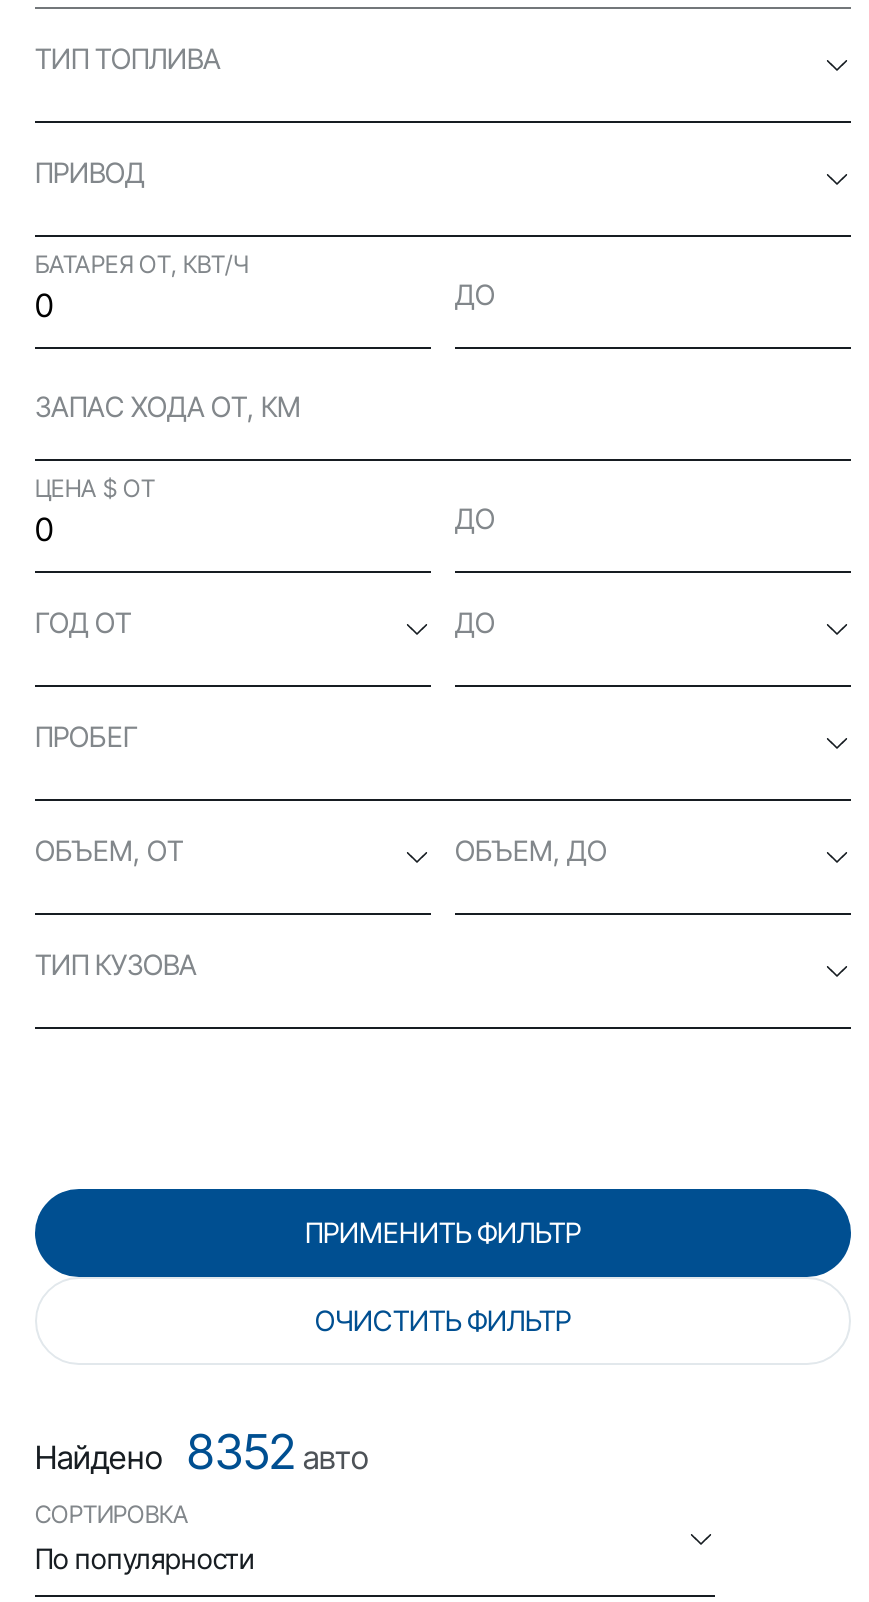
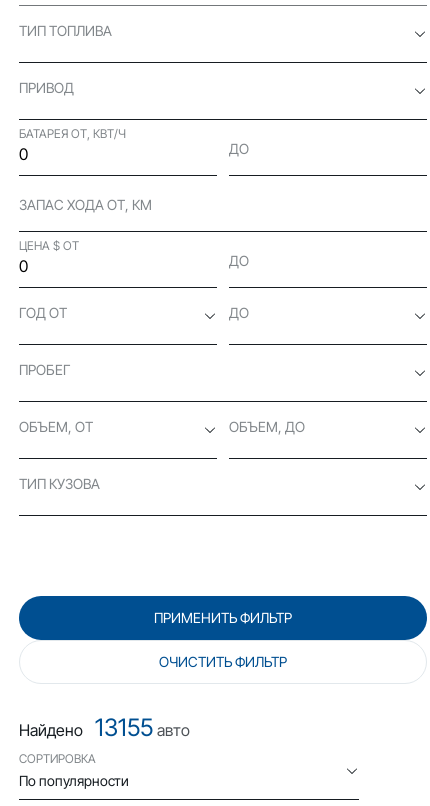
- Найдено 8352 авто
+ Найдено 13155 авто
